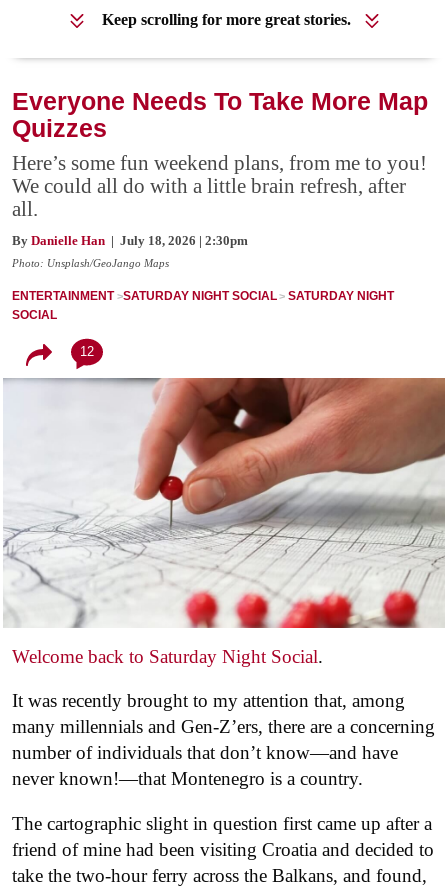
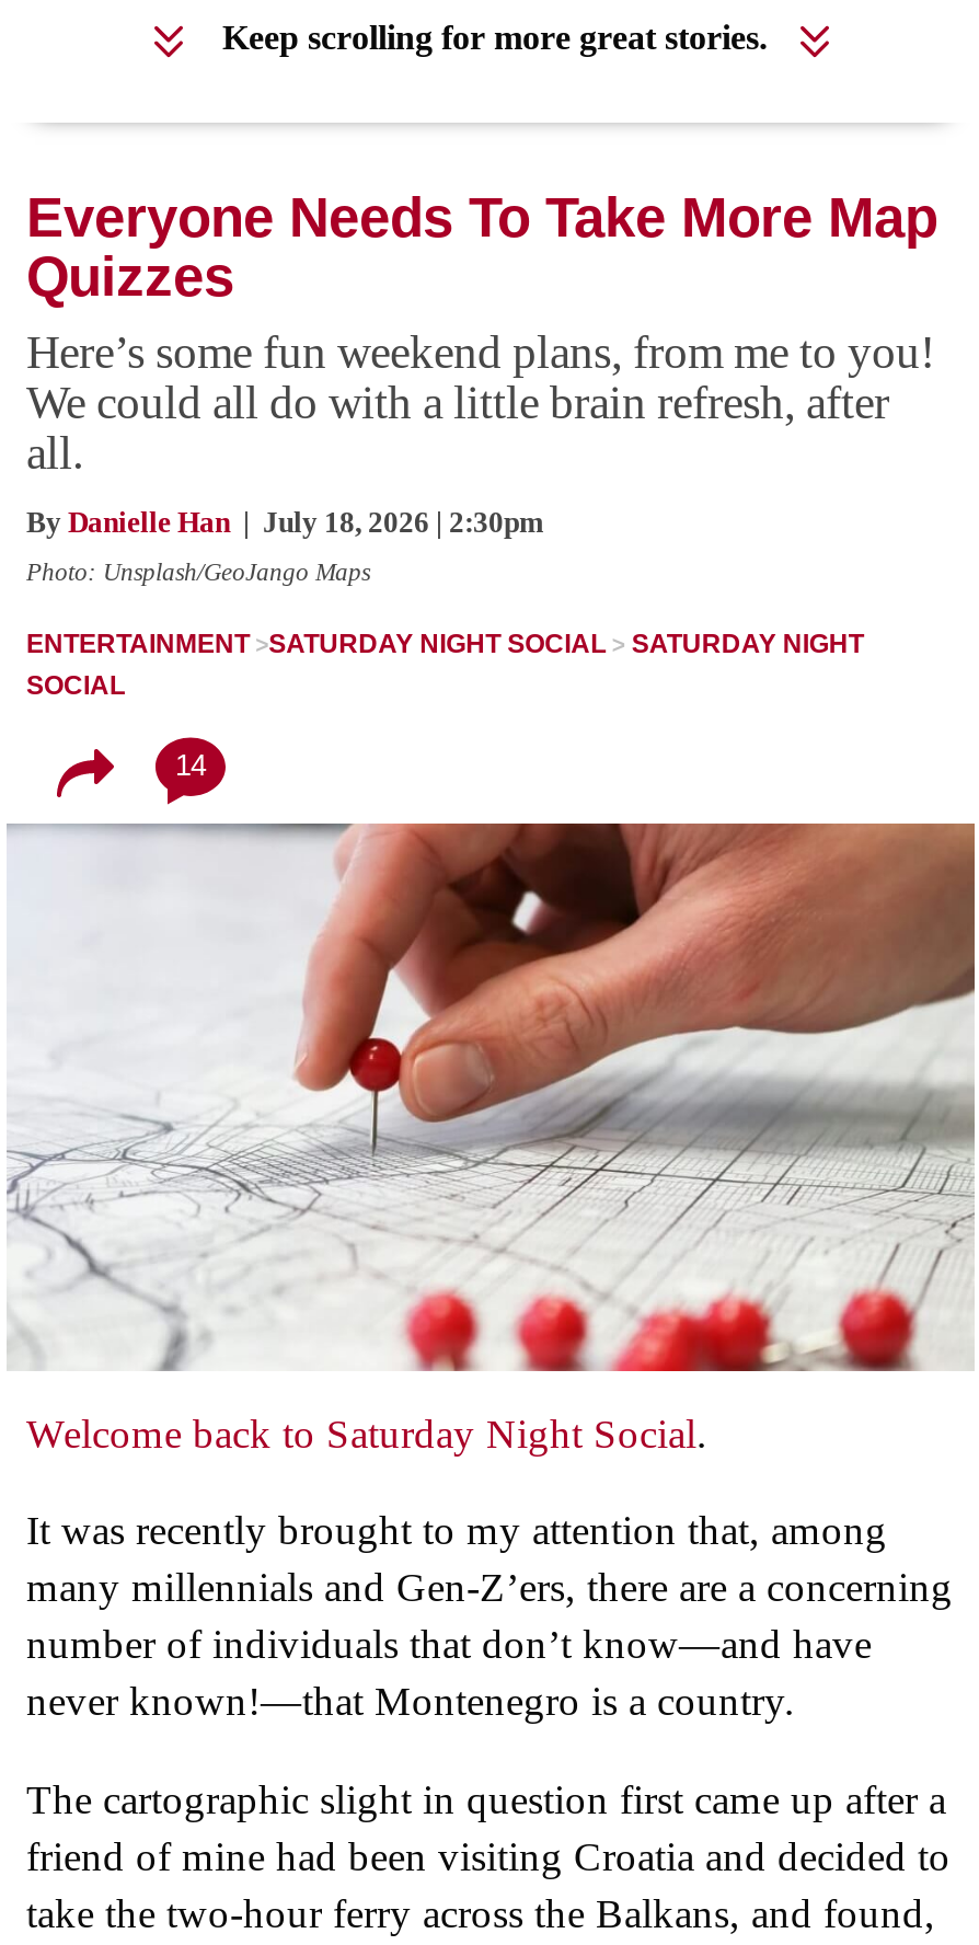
- 12
+ 14
